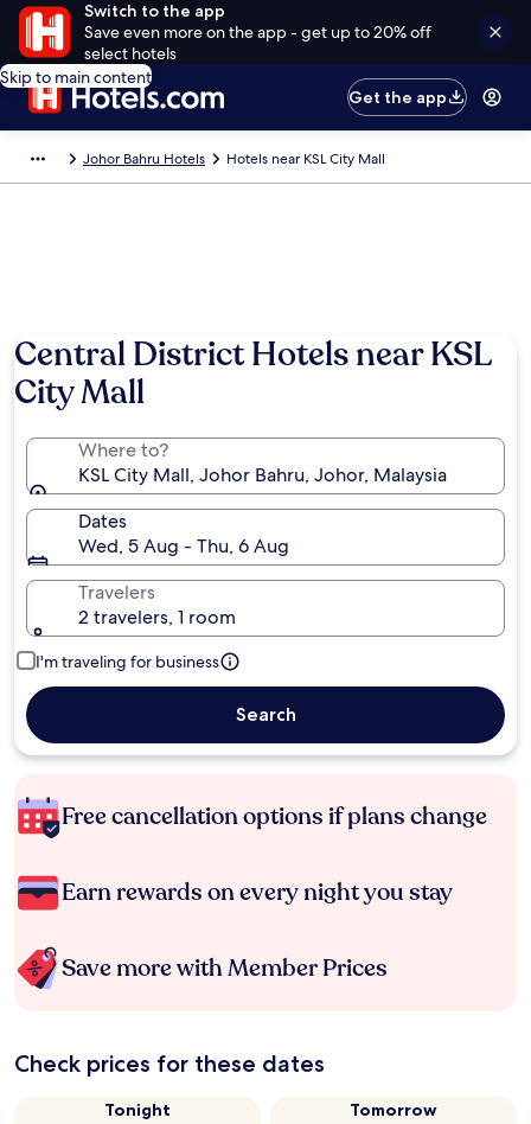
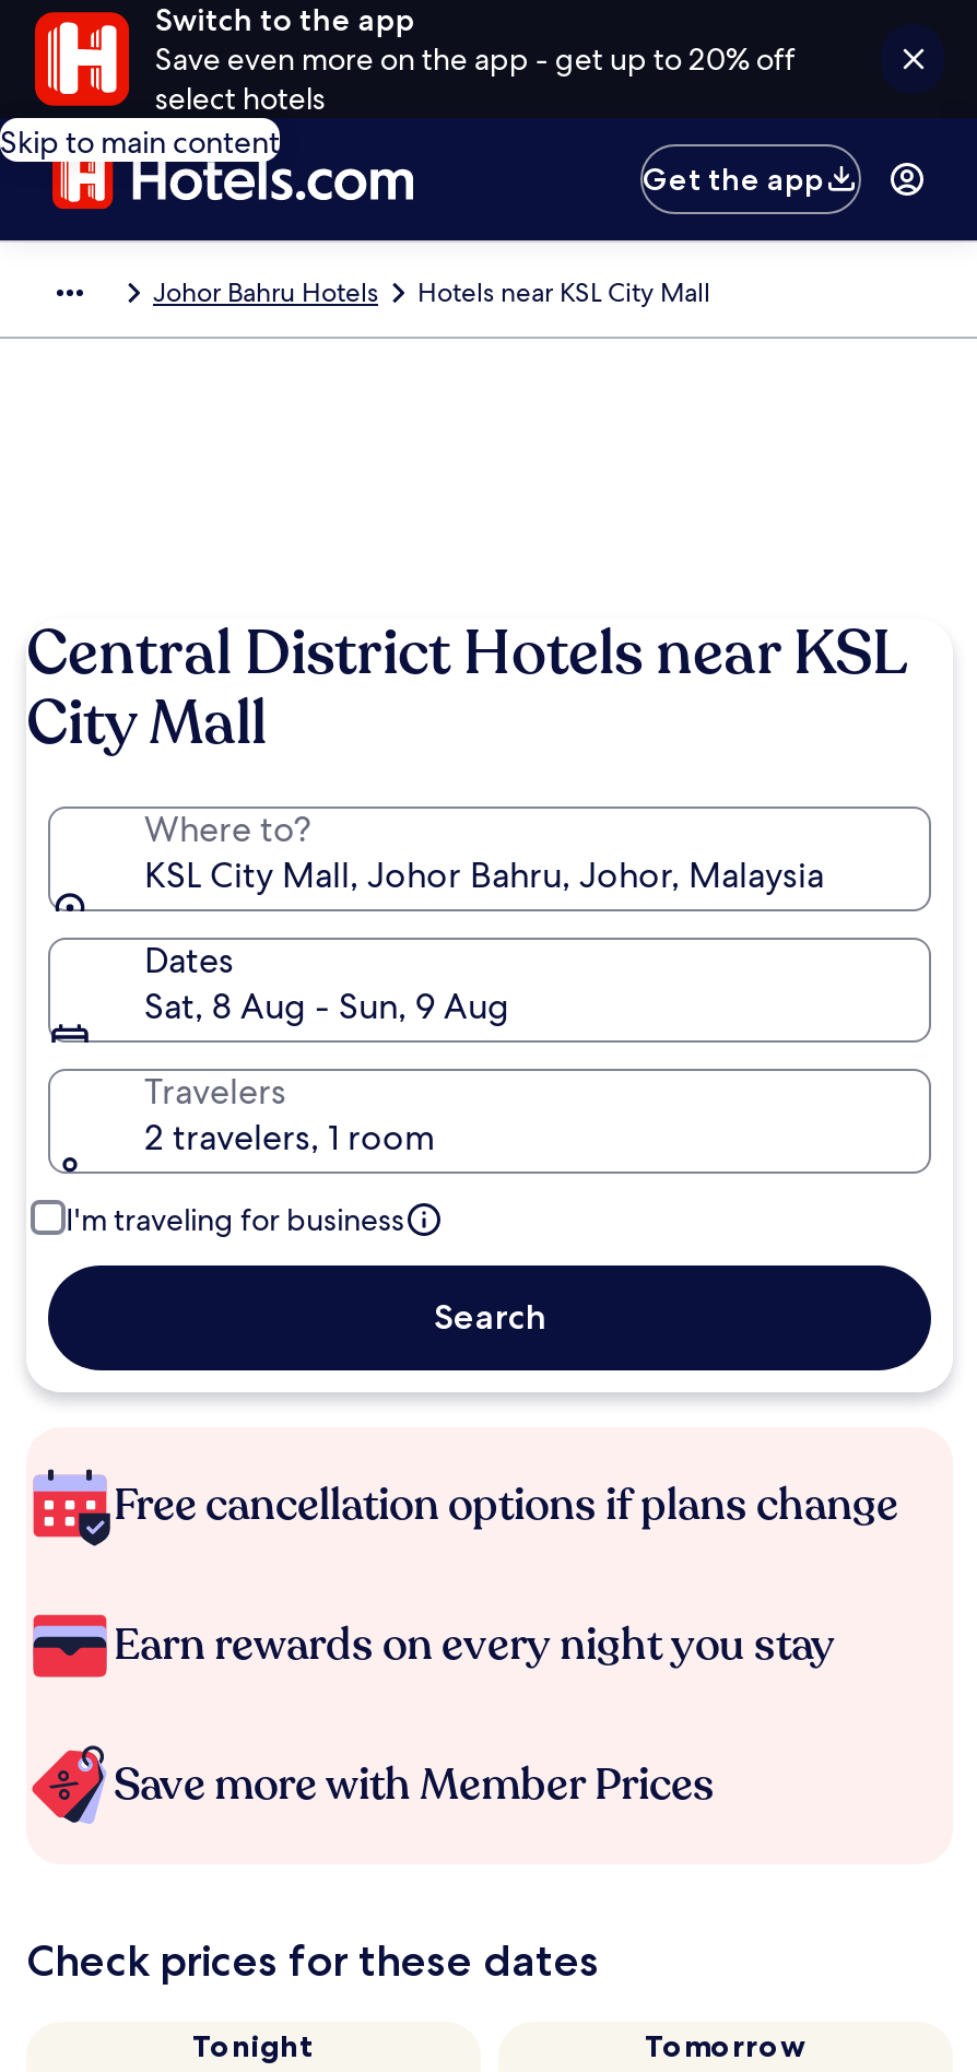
- Wed, 5 Aug - Thu, 6 Aug
+ Sat, 8 Aug - Sun, 9 Aug
